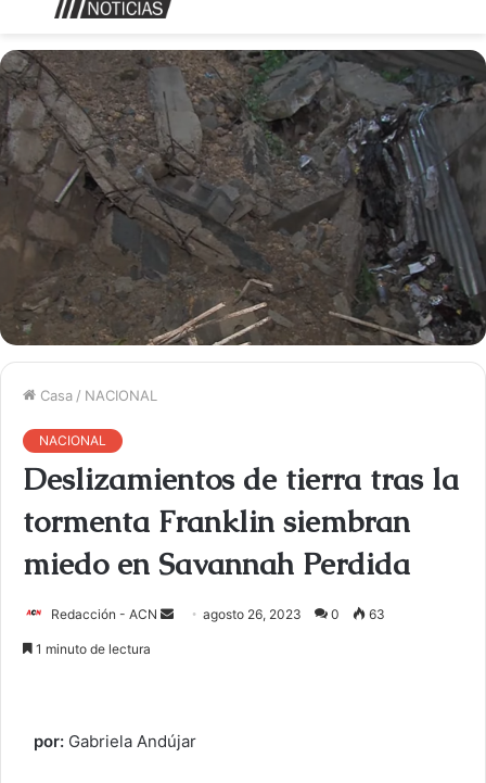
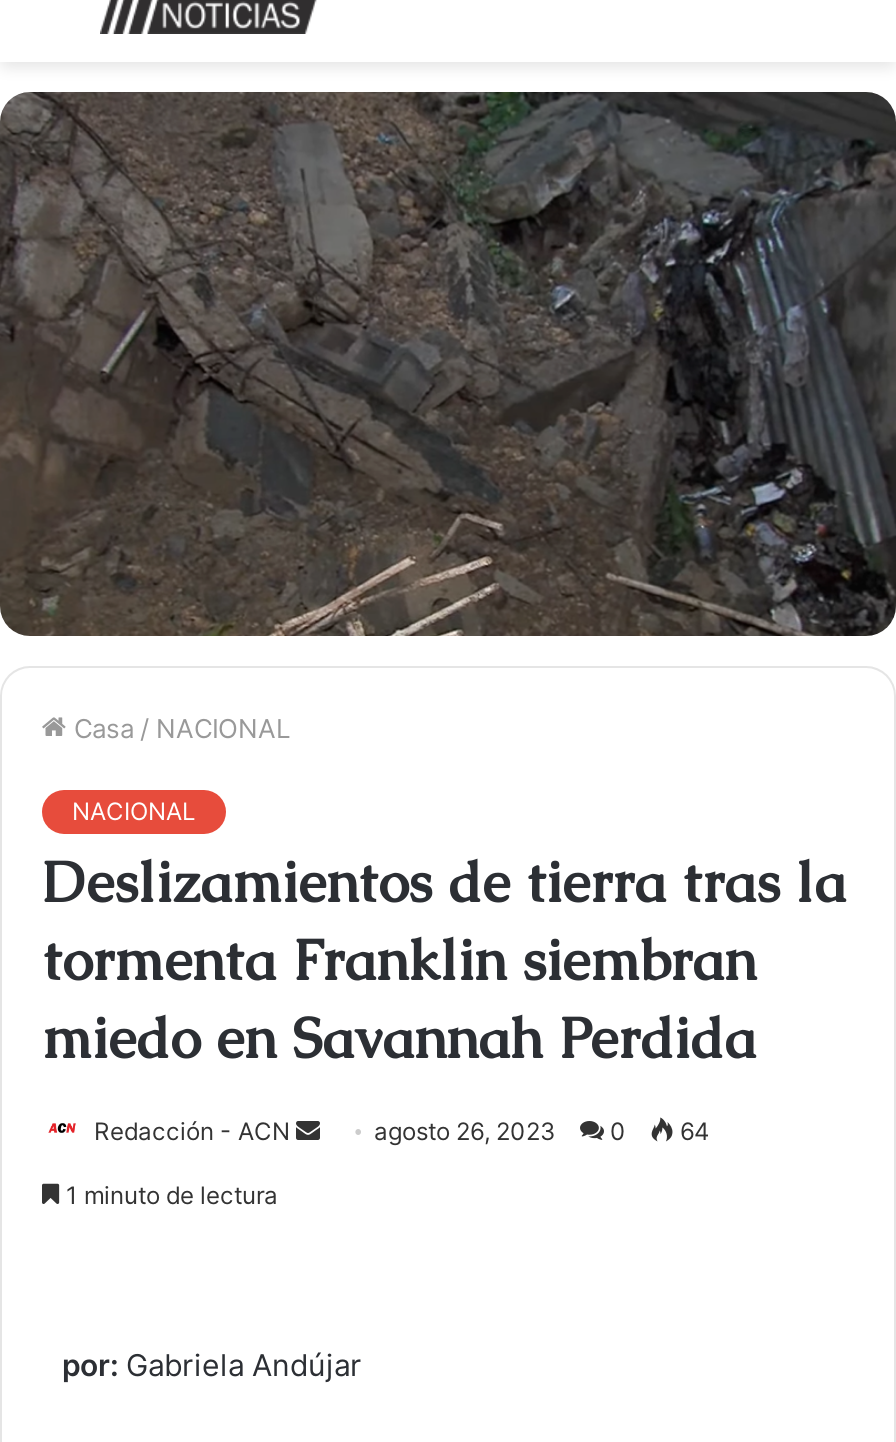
- 63
+ 64
